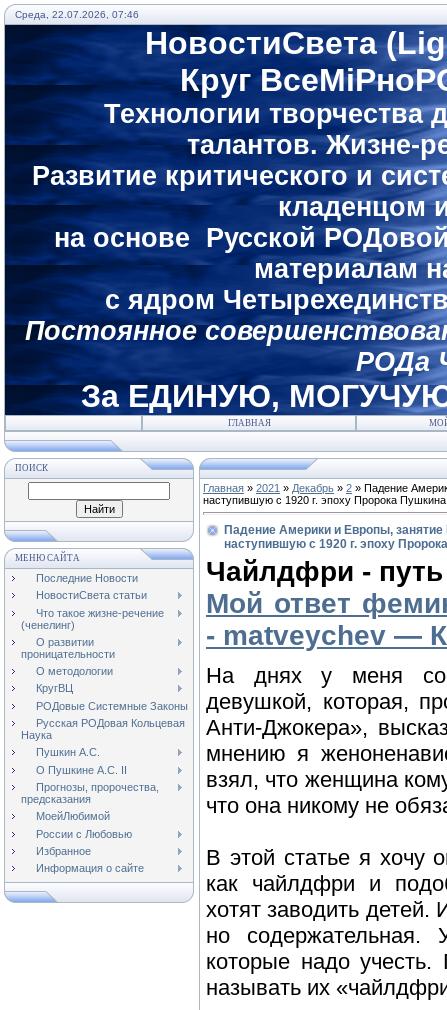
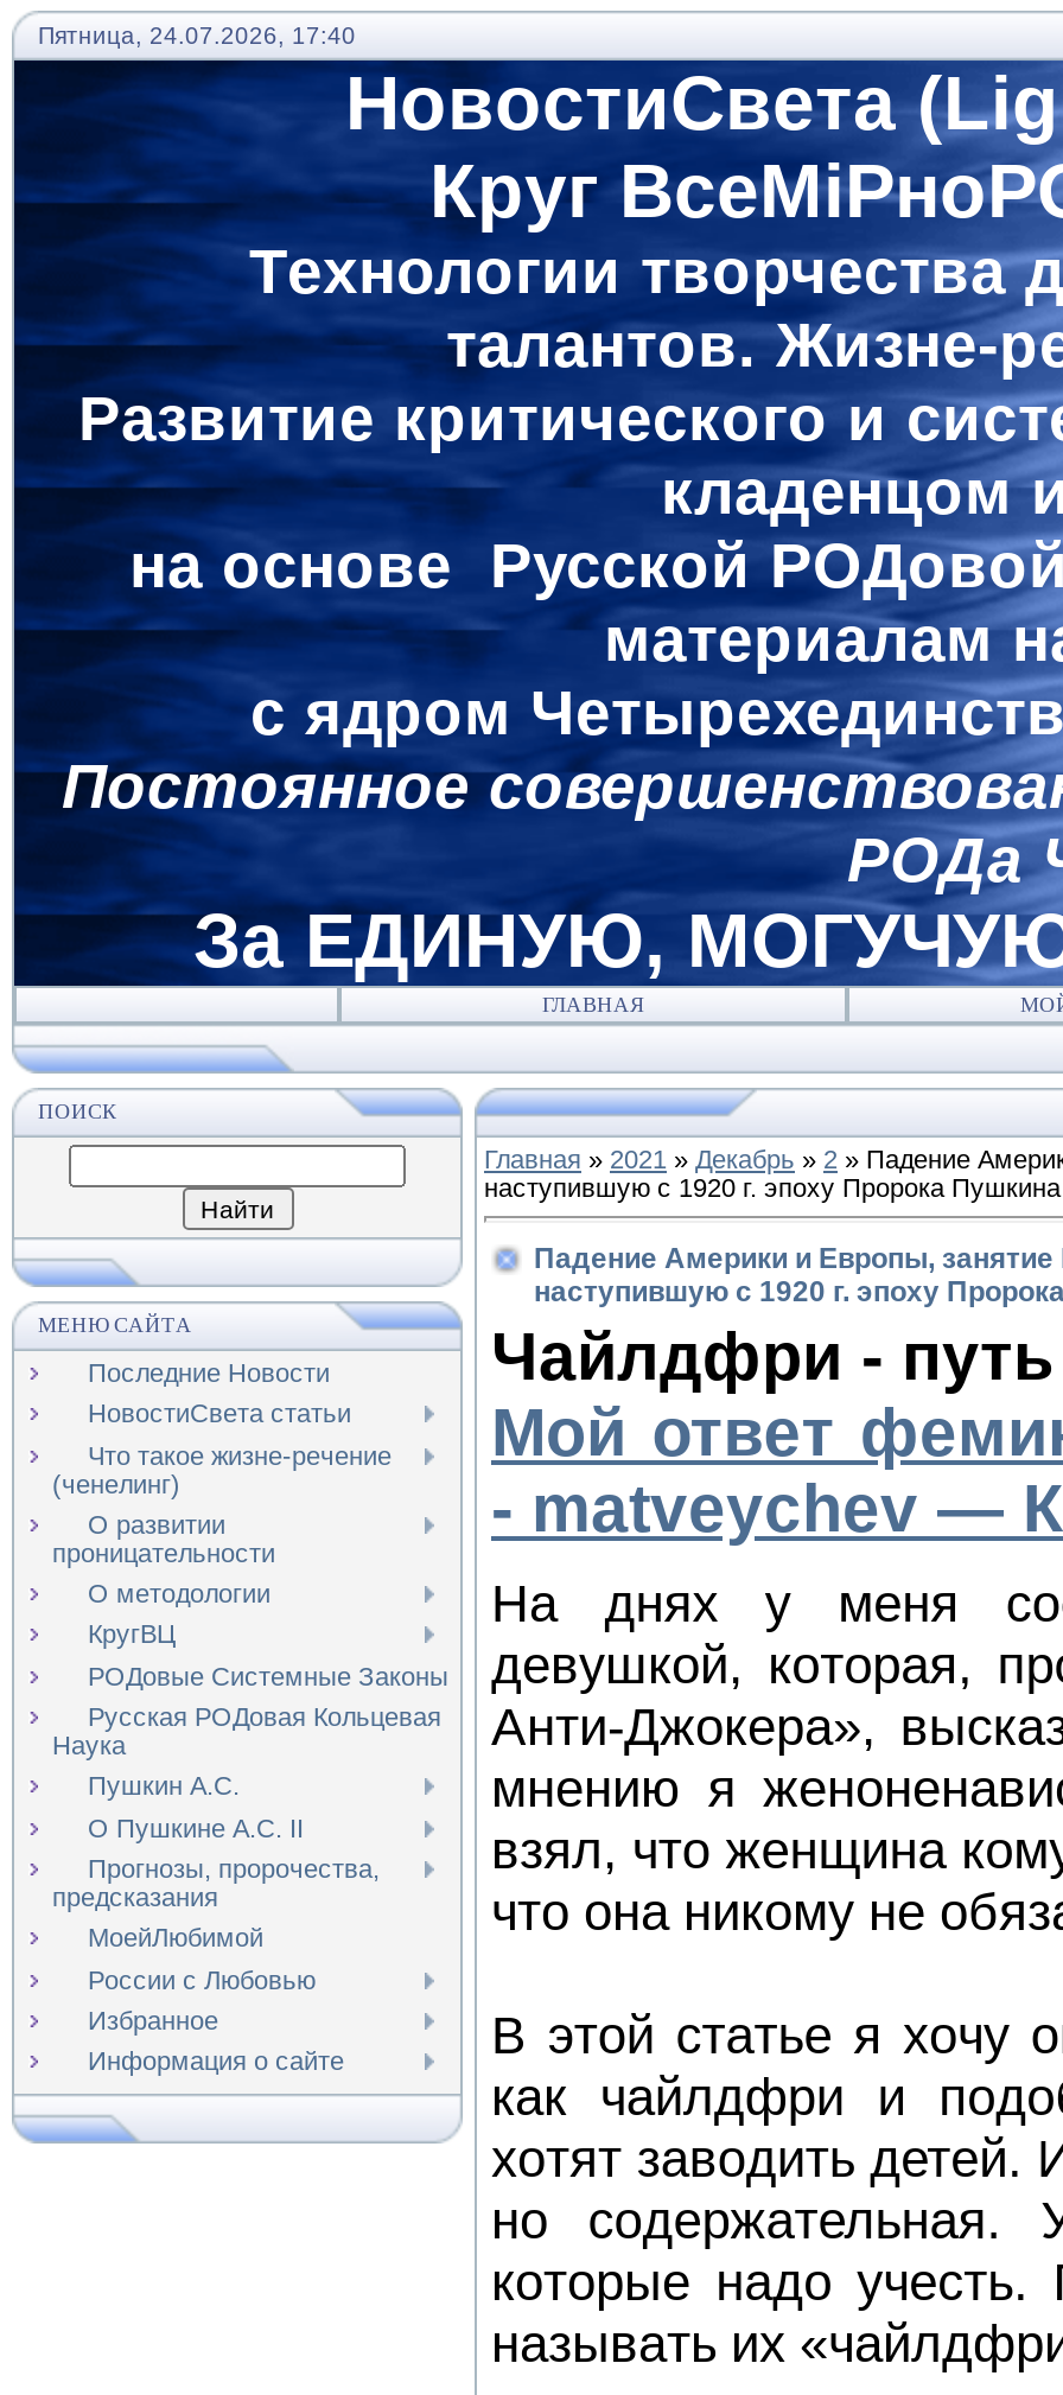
- Среда, 22.07.2026, 07:46
+ Пятница, 24.07.2026, 17:40
